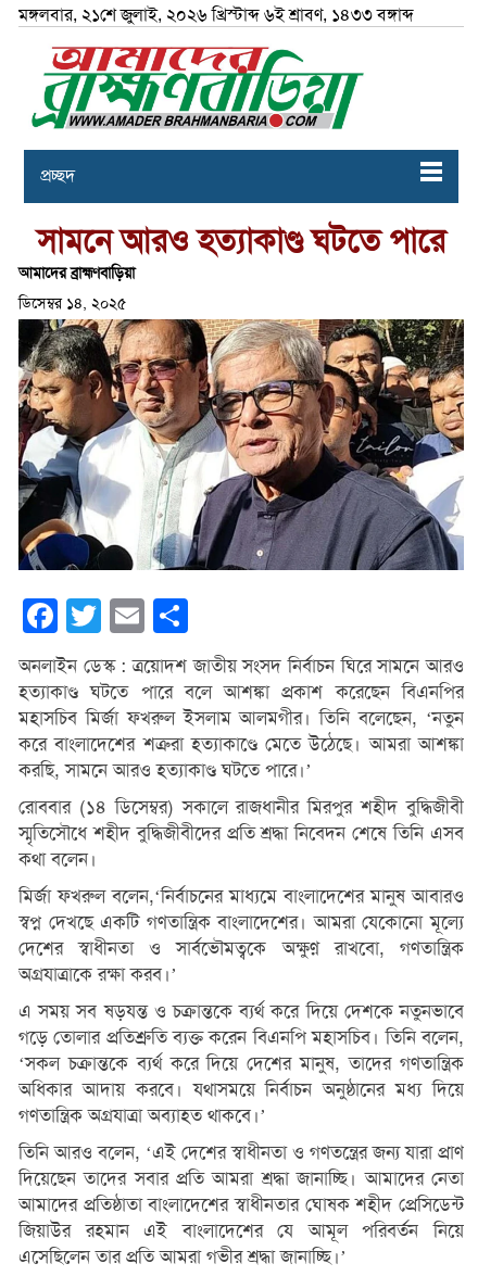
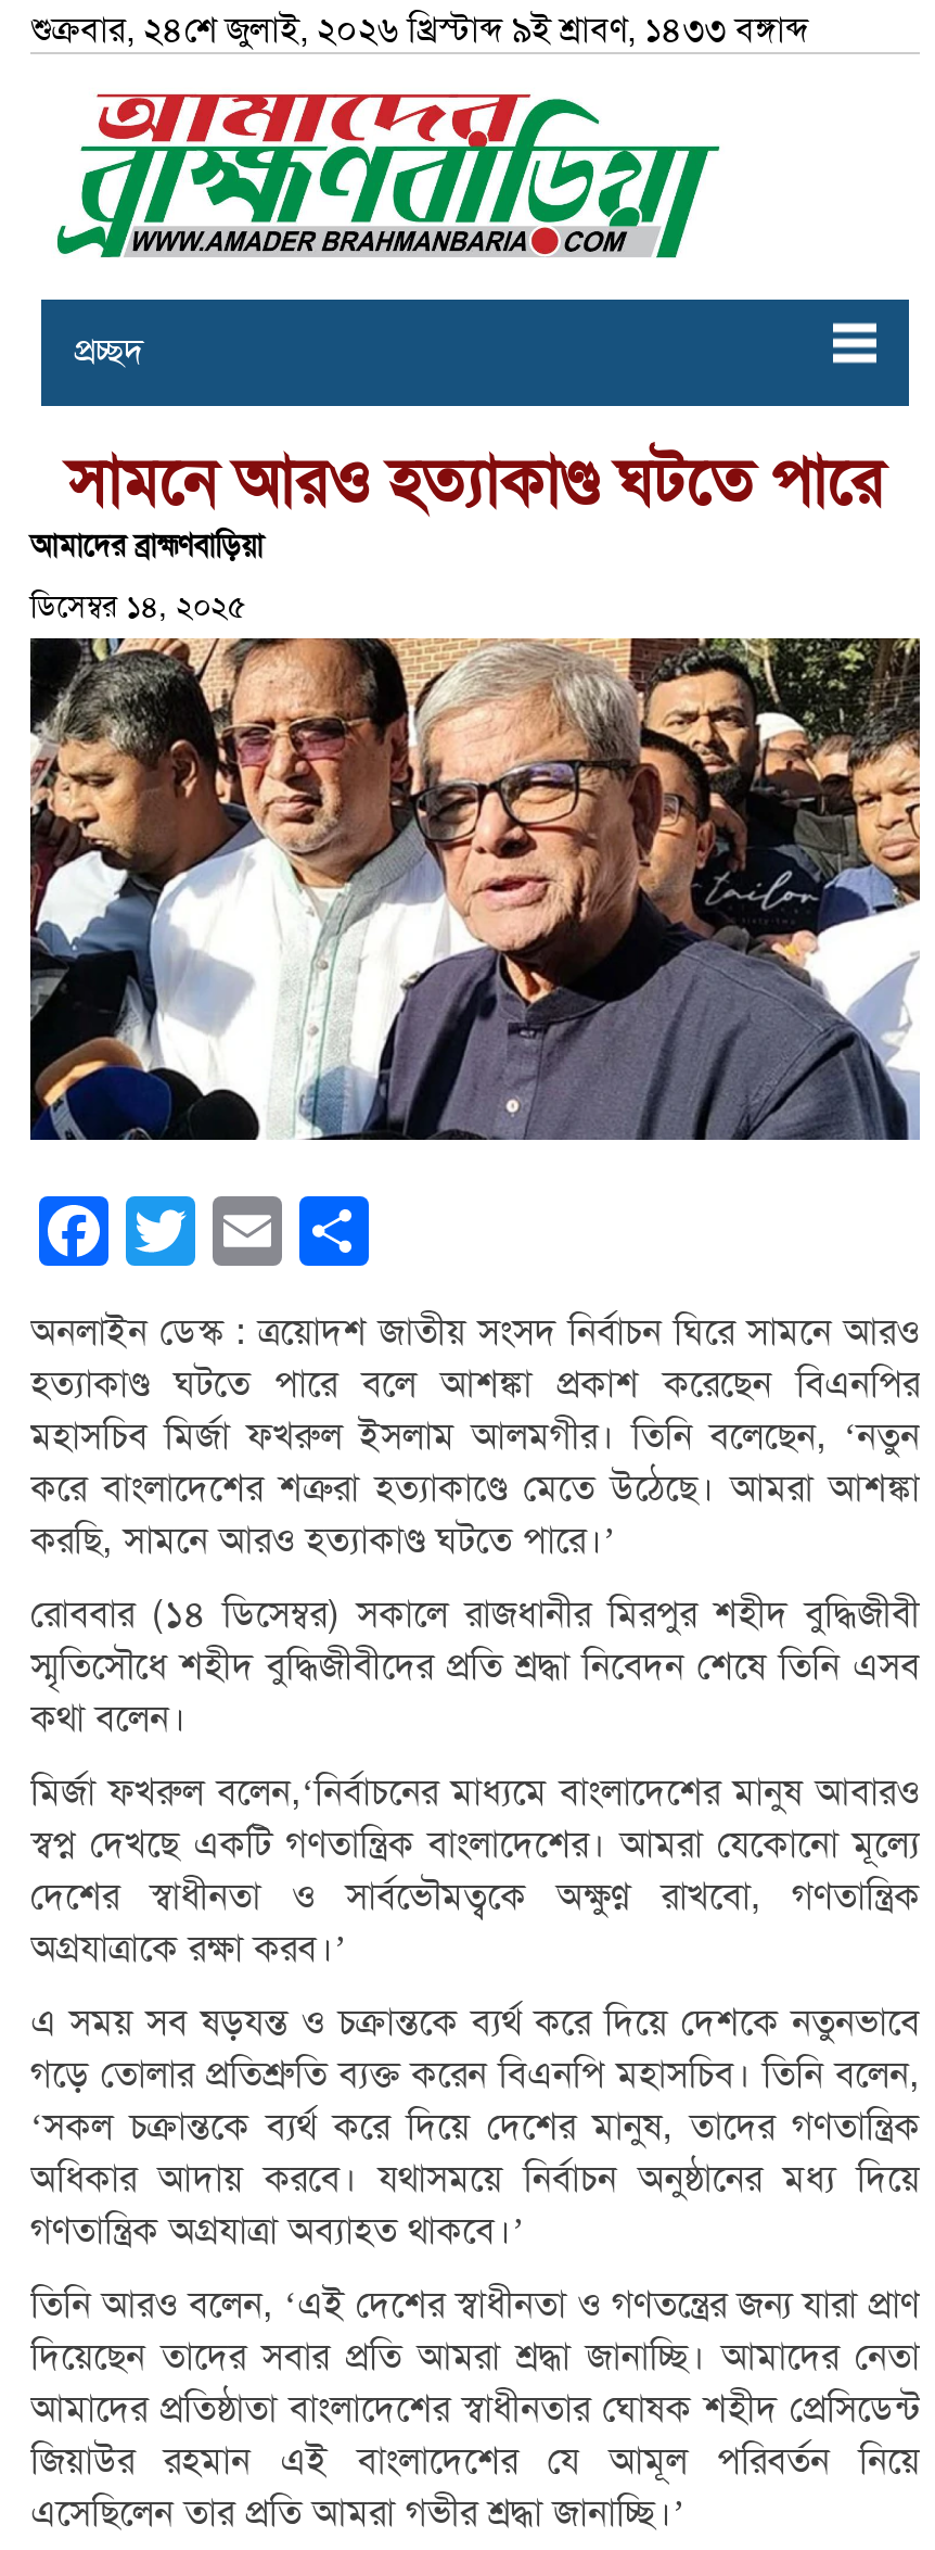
- মঙ্গলবার, ২১শে জুলাই, ২০২৬ খ্রিস্টাব্দ ৬ই শ্রাবণ, ১৪৩৩ বঙ্গাব্দ
+ শুক্রবার, ২৪শে জুলাই, ২০২৬ খ্রিস্টাব্দ ৯ই শ্রাবণ, ১৪৩৩ বঙ্গাব্দ
